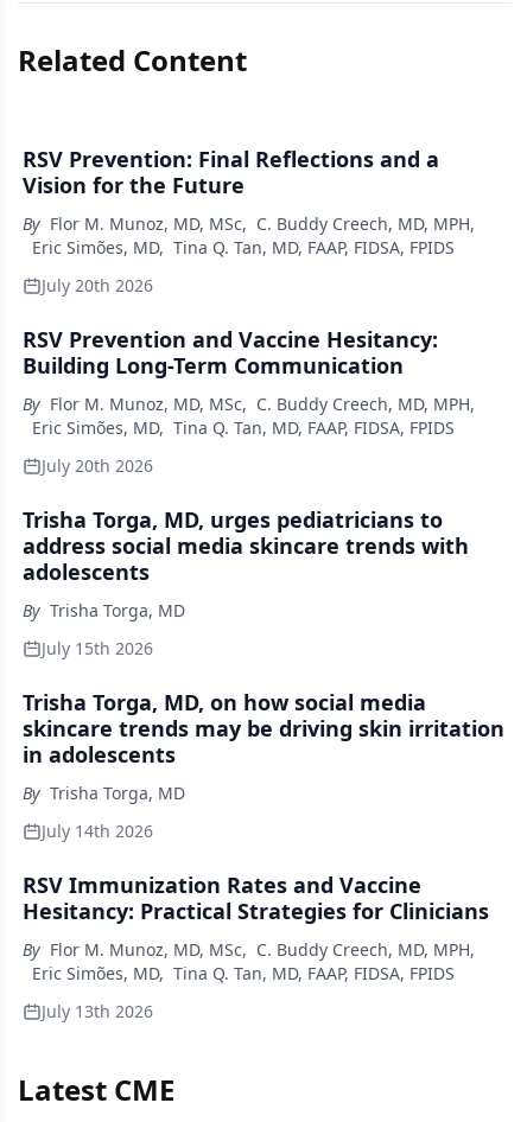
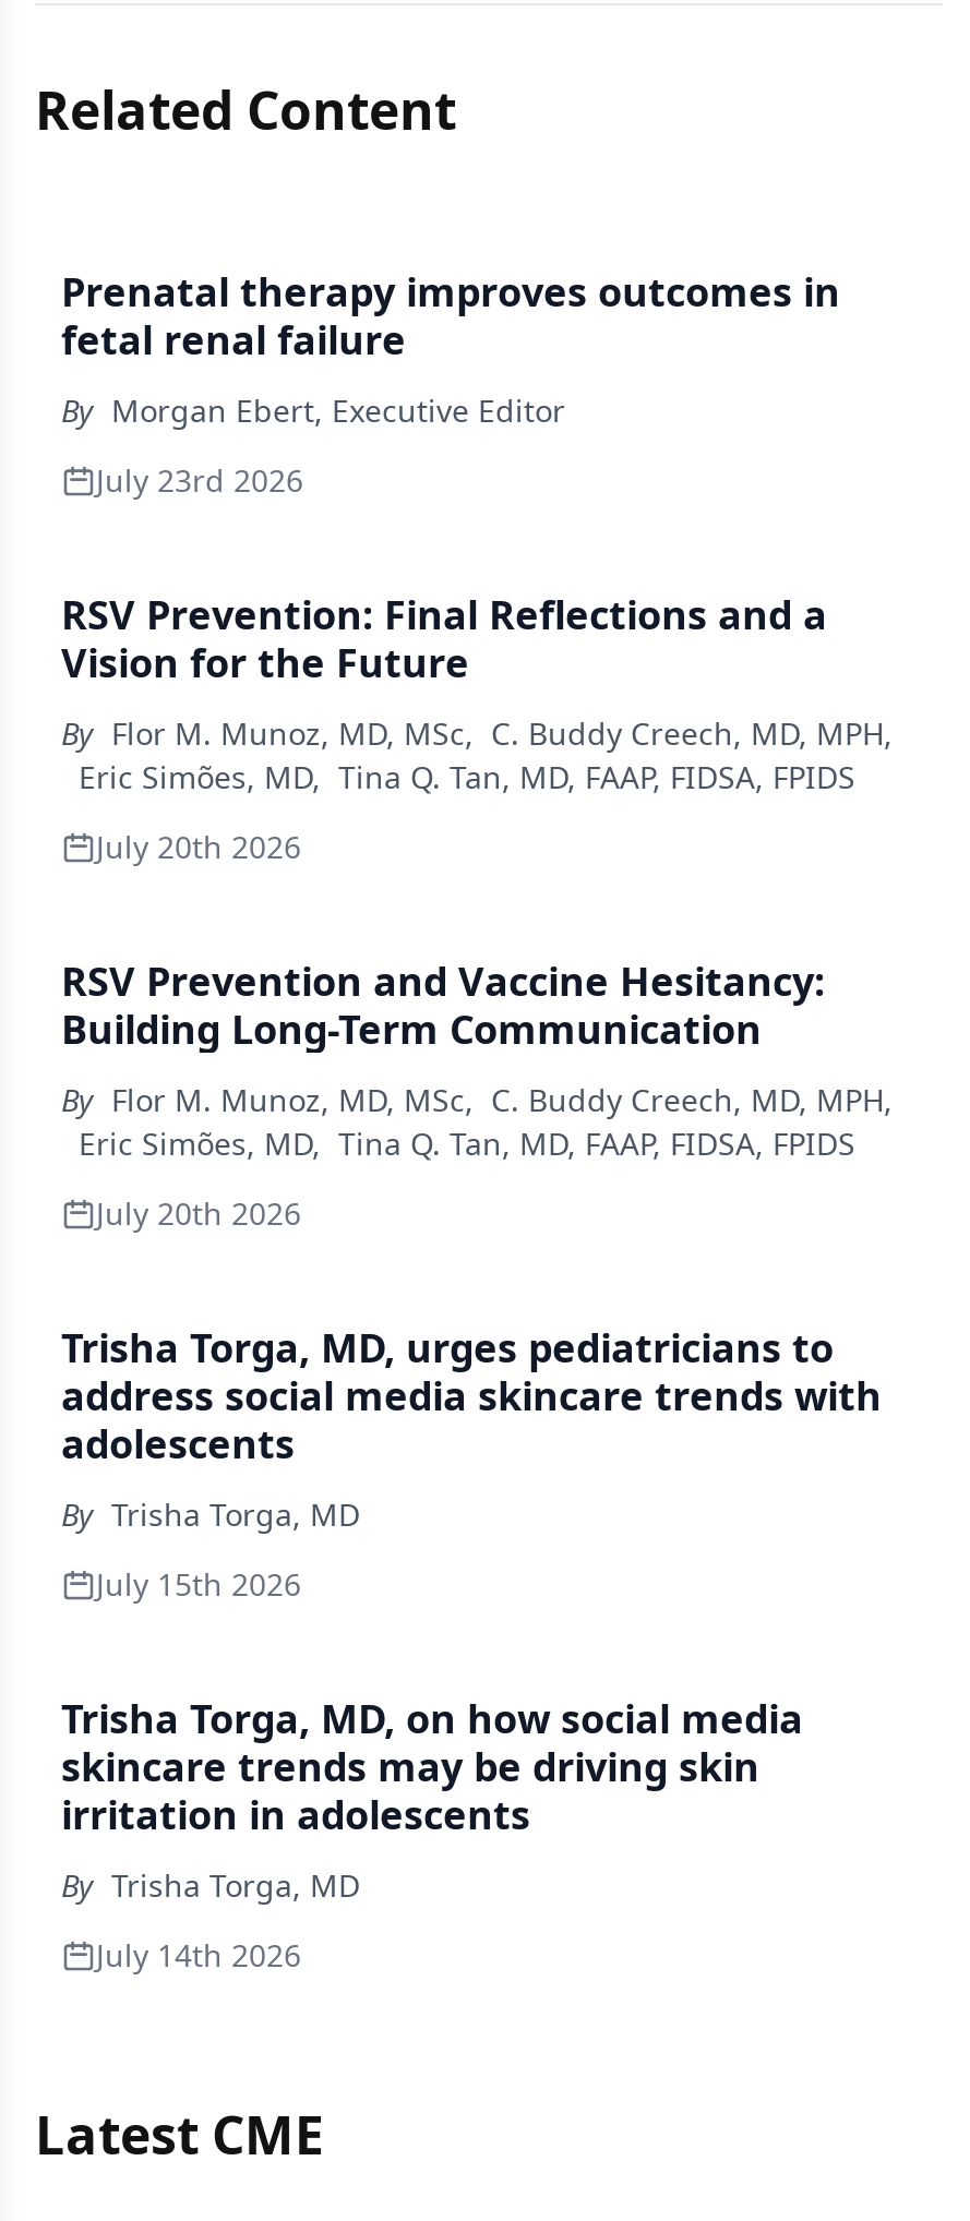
+ Prenatal therapy improves outcomes in
+ fetal renal failure
+ By Morgan Ebert, Executive Editor
+ July 23rd 2026

moved down: RSV Prevention: Final Reflections and a | Vision for the Future | By Flor M. Munoz, MD, MSc, C. Buddy Creech, MD, MPH, | Eric Simões, MD, Tina Q. Tan, MD, FAAP, FIDSA, FPIDS | July 20th 2026

moved down: RSV Prevention and Vaccine Hesitancy: | Building Long-Term Communication | By Flor M. Munoz, MD, MSc, C. Buddy Creech, MD, MPH, | Eric Simões, MD, Tina Q. Tan, MD, FAAP, FIDSA, FPIDS | July 20th 2026

moved down: Trisha Torga, MD, urges pediatricians to | address social media skincare trends with | adolescents | By Trisha Torga, MD | July 15th 2026

moved down: Trisha Torga, MD, on how social media

moved down: By Trisha Torga, MD | July 14th 2026

- RSV Immunization Rates and Vaccine
- Hesitancy: Practical Strategies for Clinicians
- By Flor M. Munoz, MD, MSc, C. Buddy Creech, MD, MPH,
- Eric Simões, MD, Tina Q. Tan, MD, FAAP, FIDSA, FPIDS
- July 13th 2026
